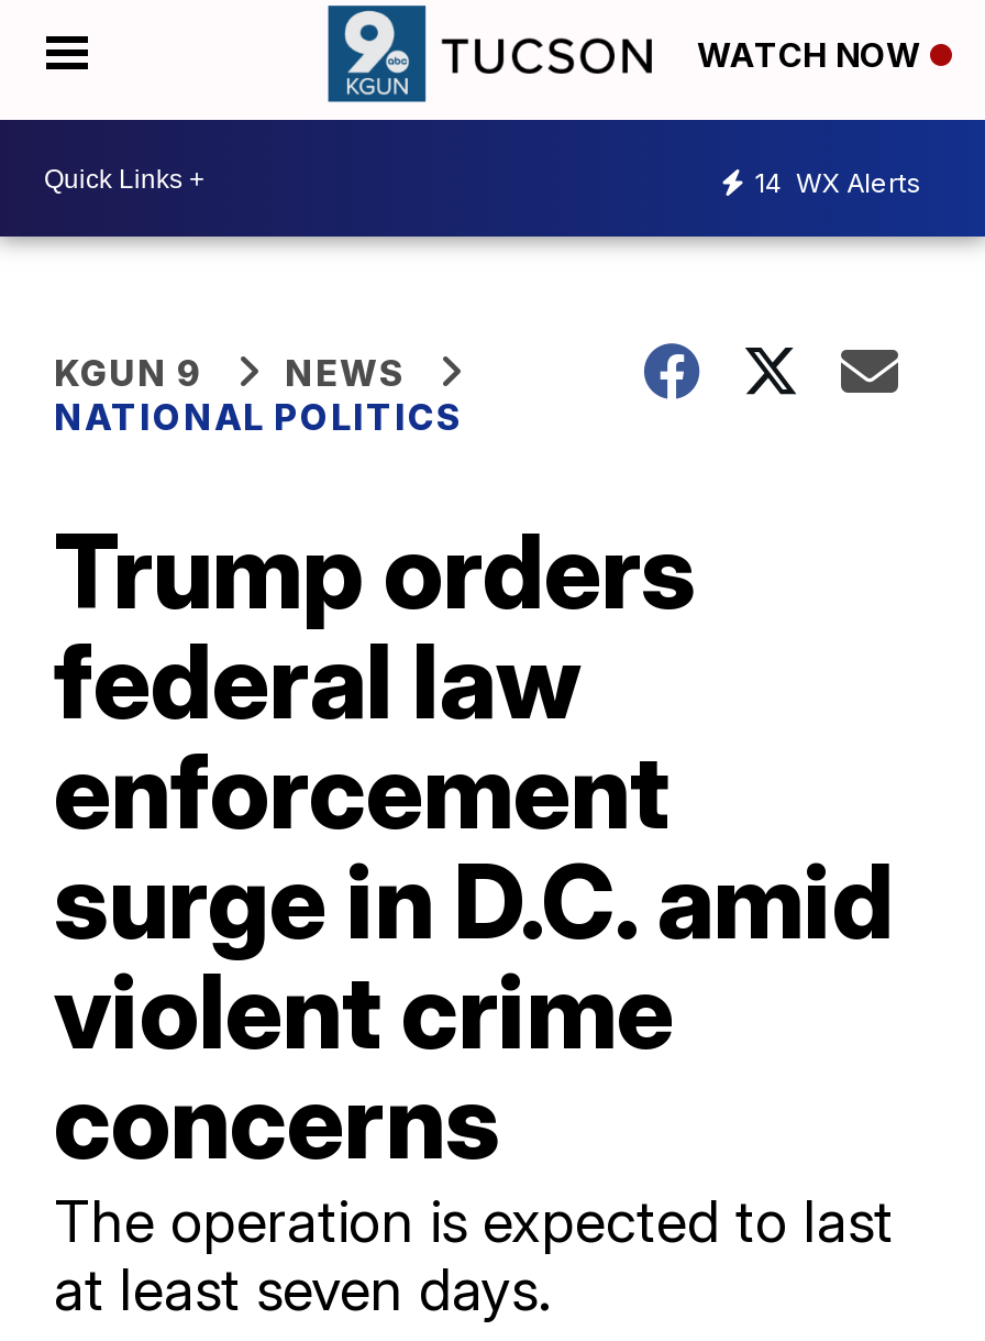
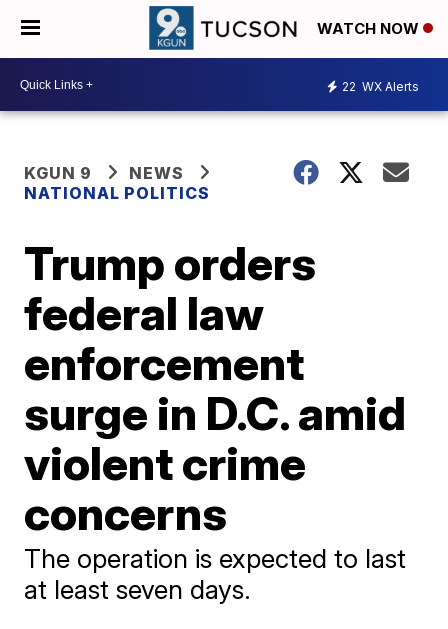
- 14 WX Alerts
+ 22 WX Alerts
